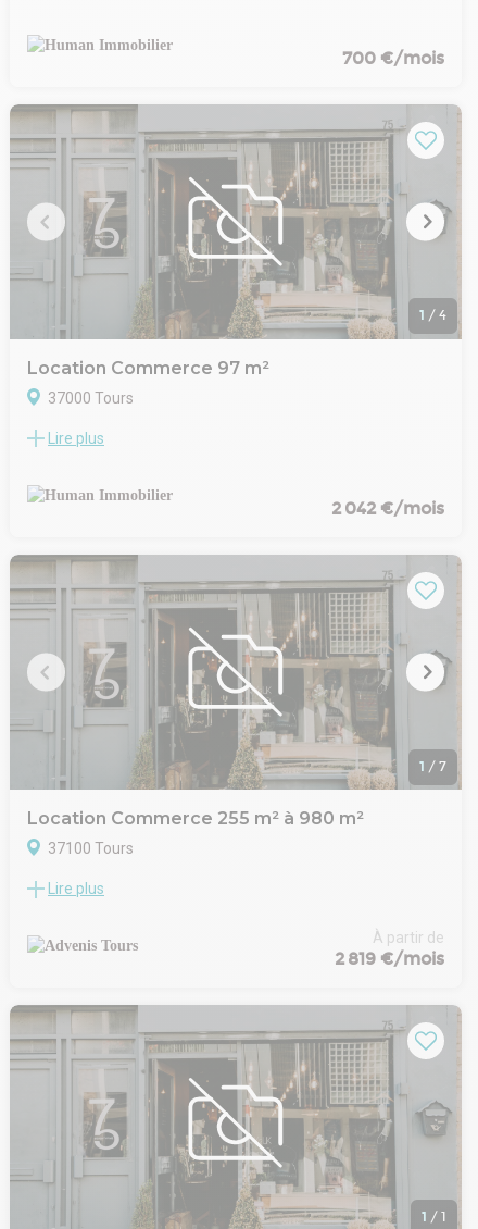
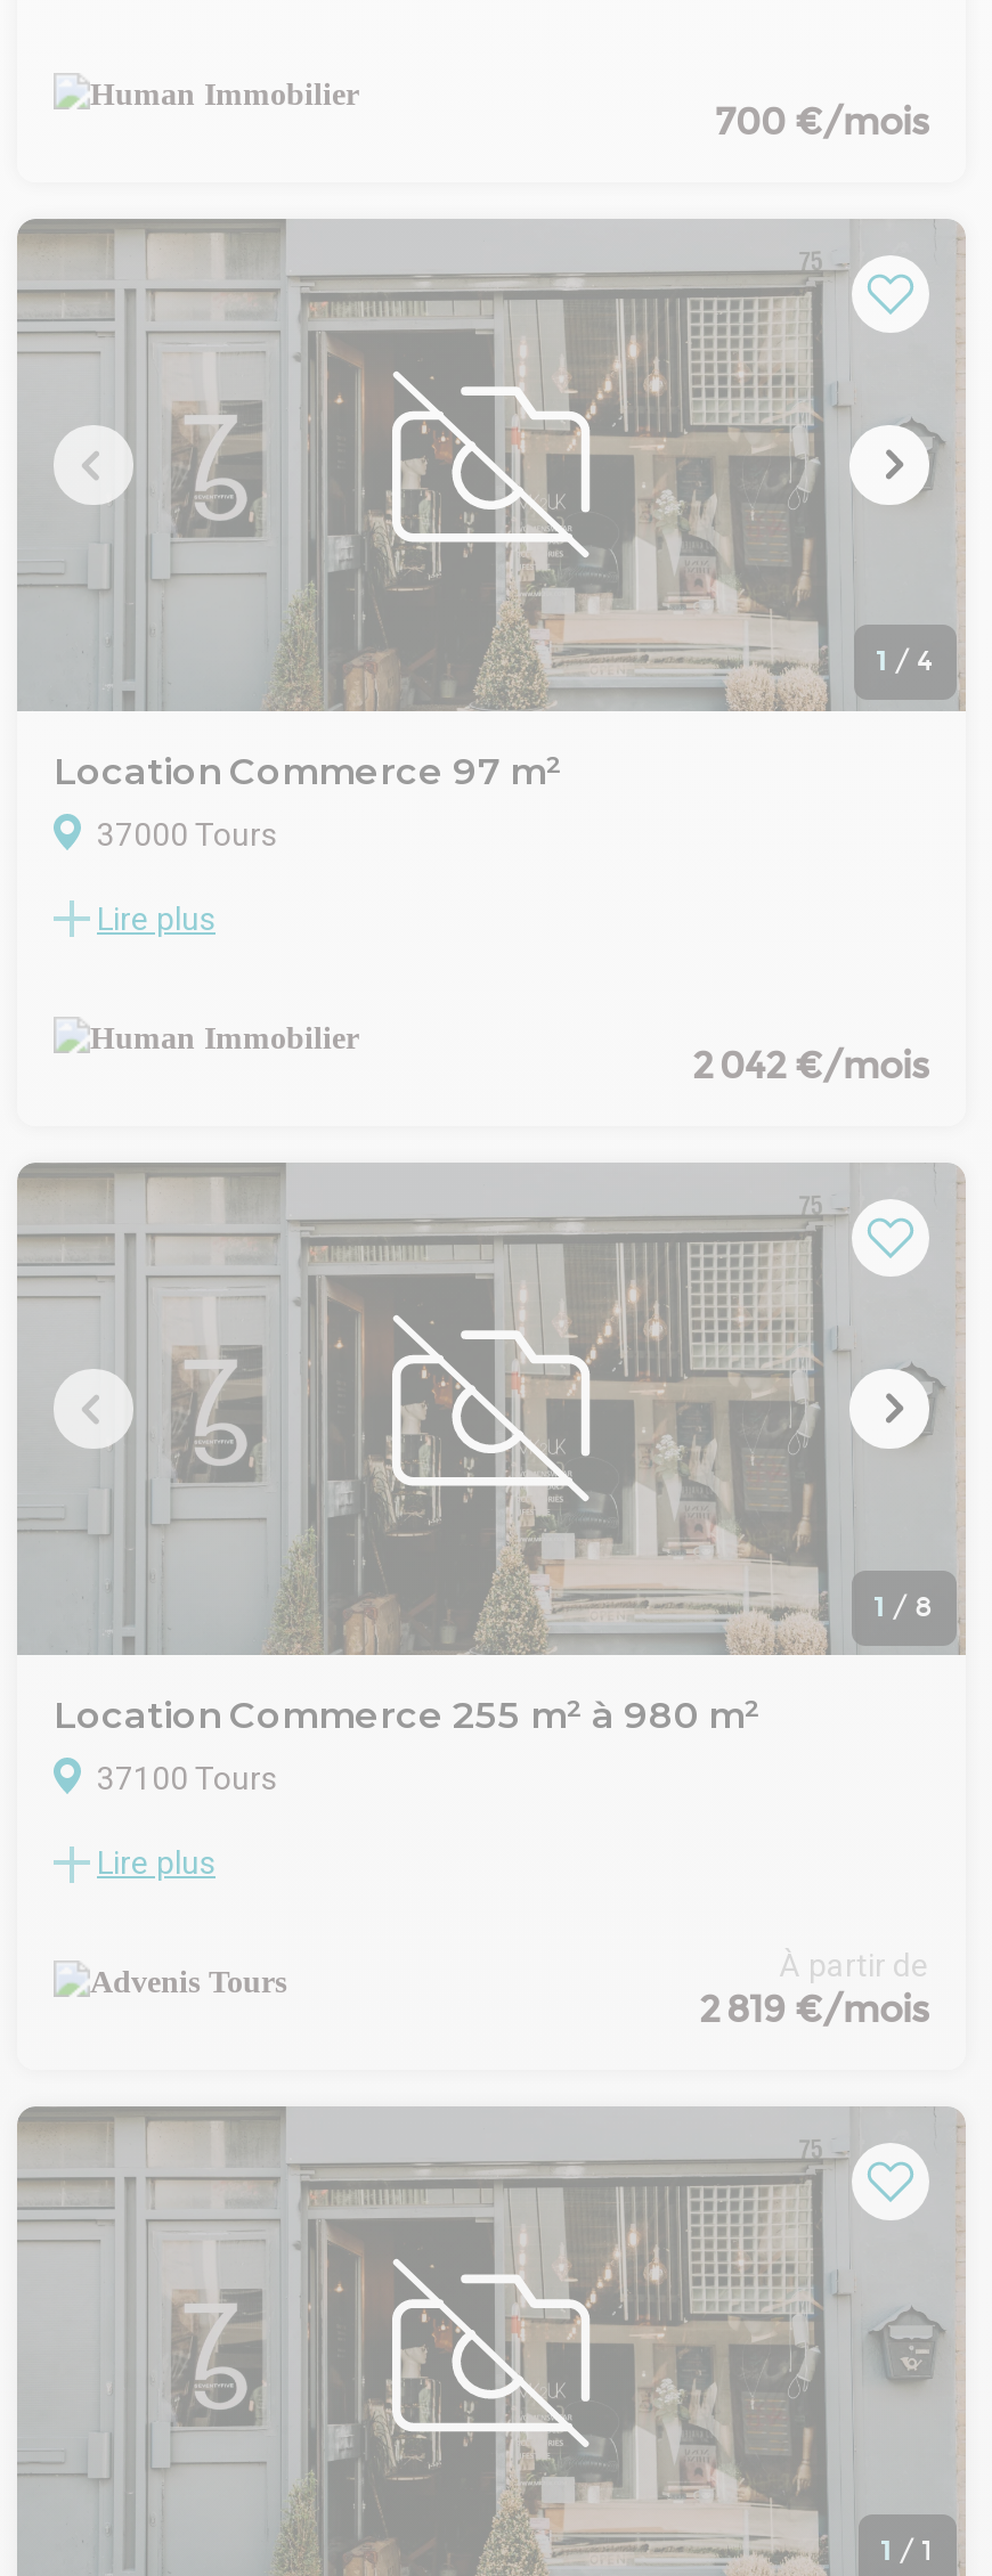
- 1 / 7
+ 1 / 8
